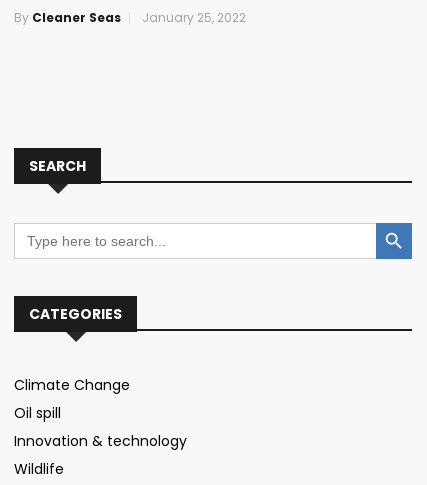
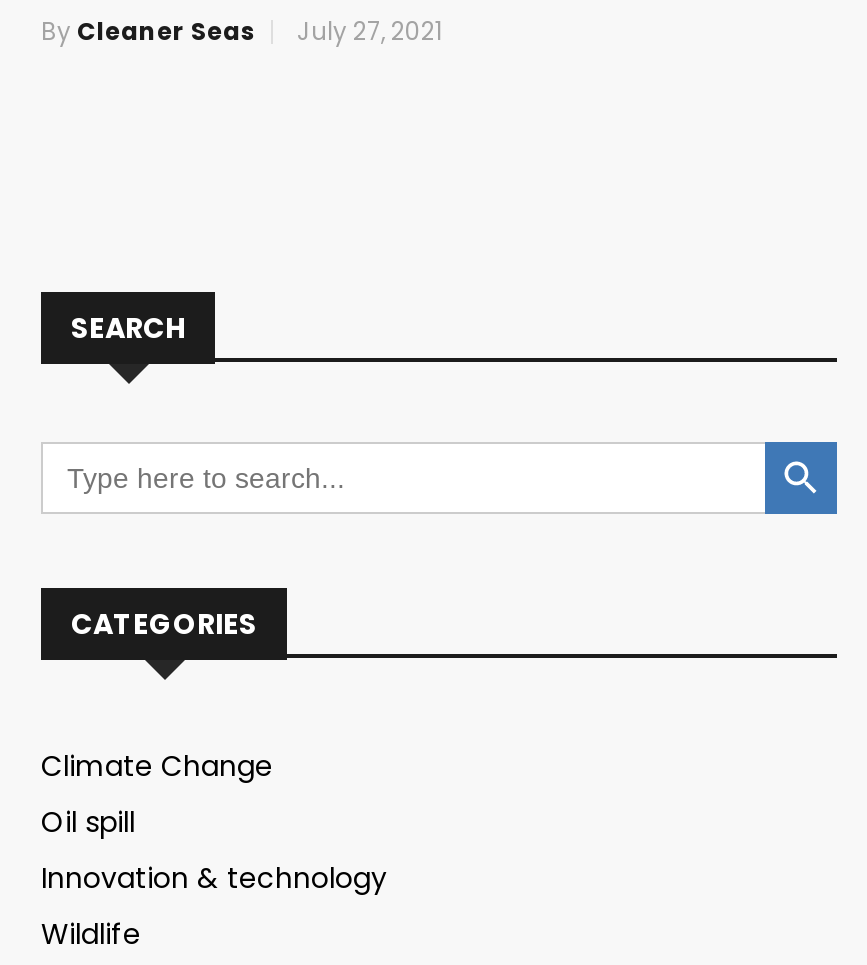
- January 25, 2022
+ July 27, 2021
